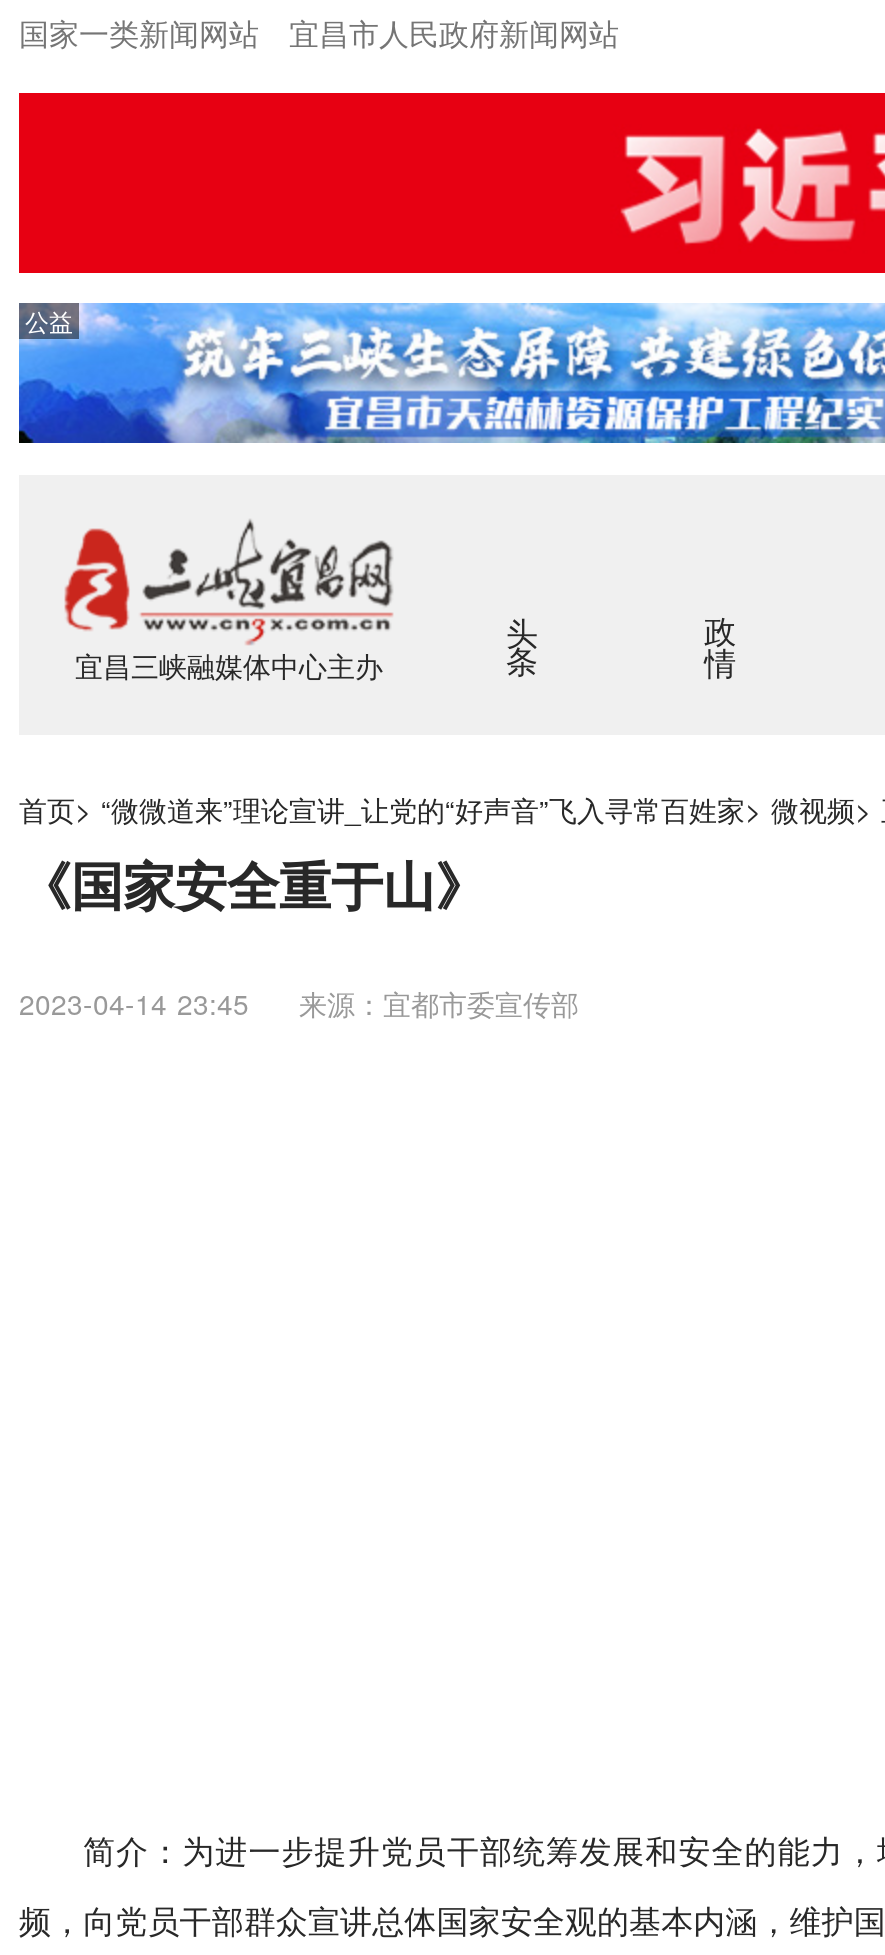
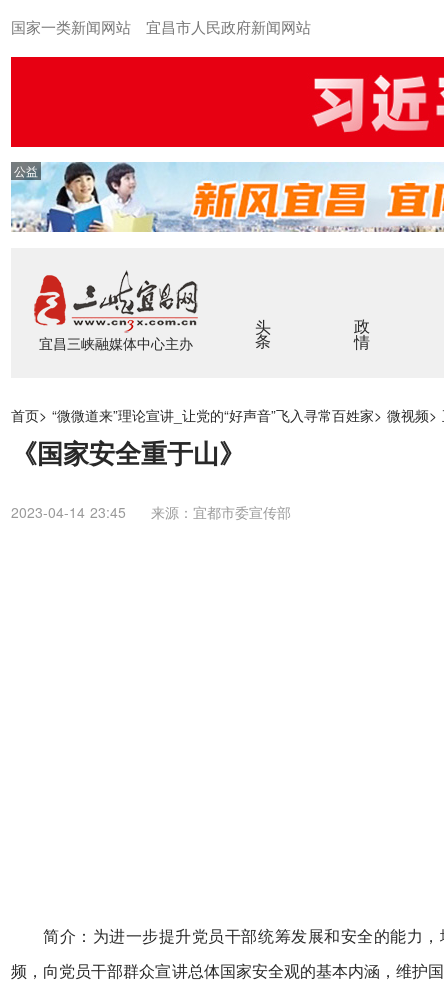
- [image]
+ [image]
